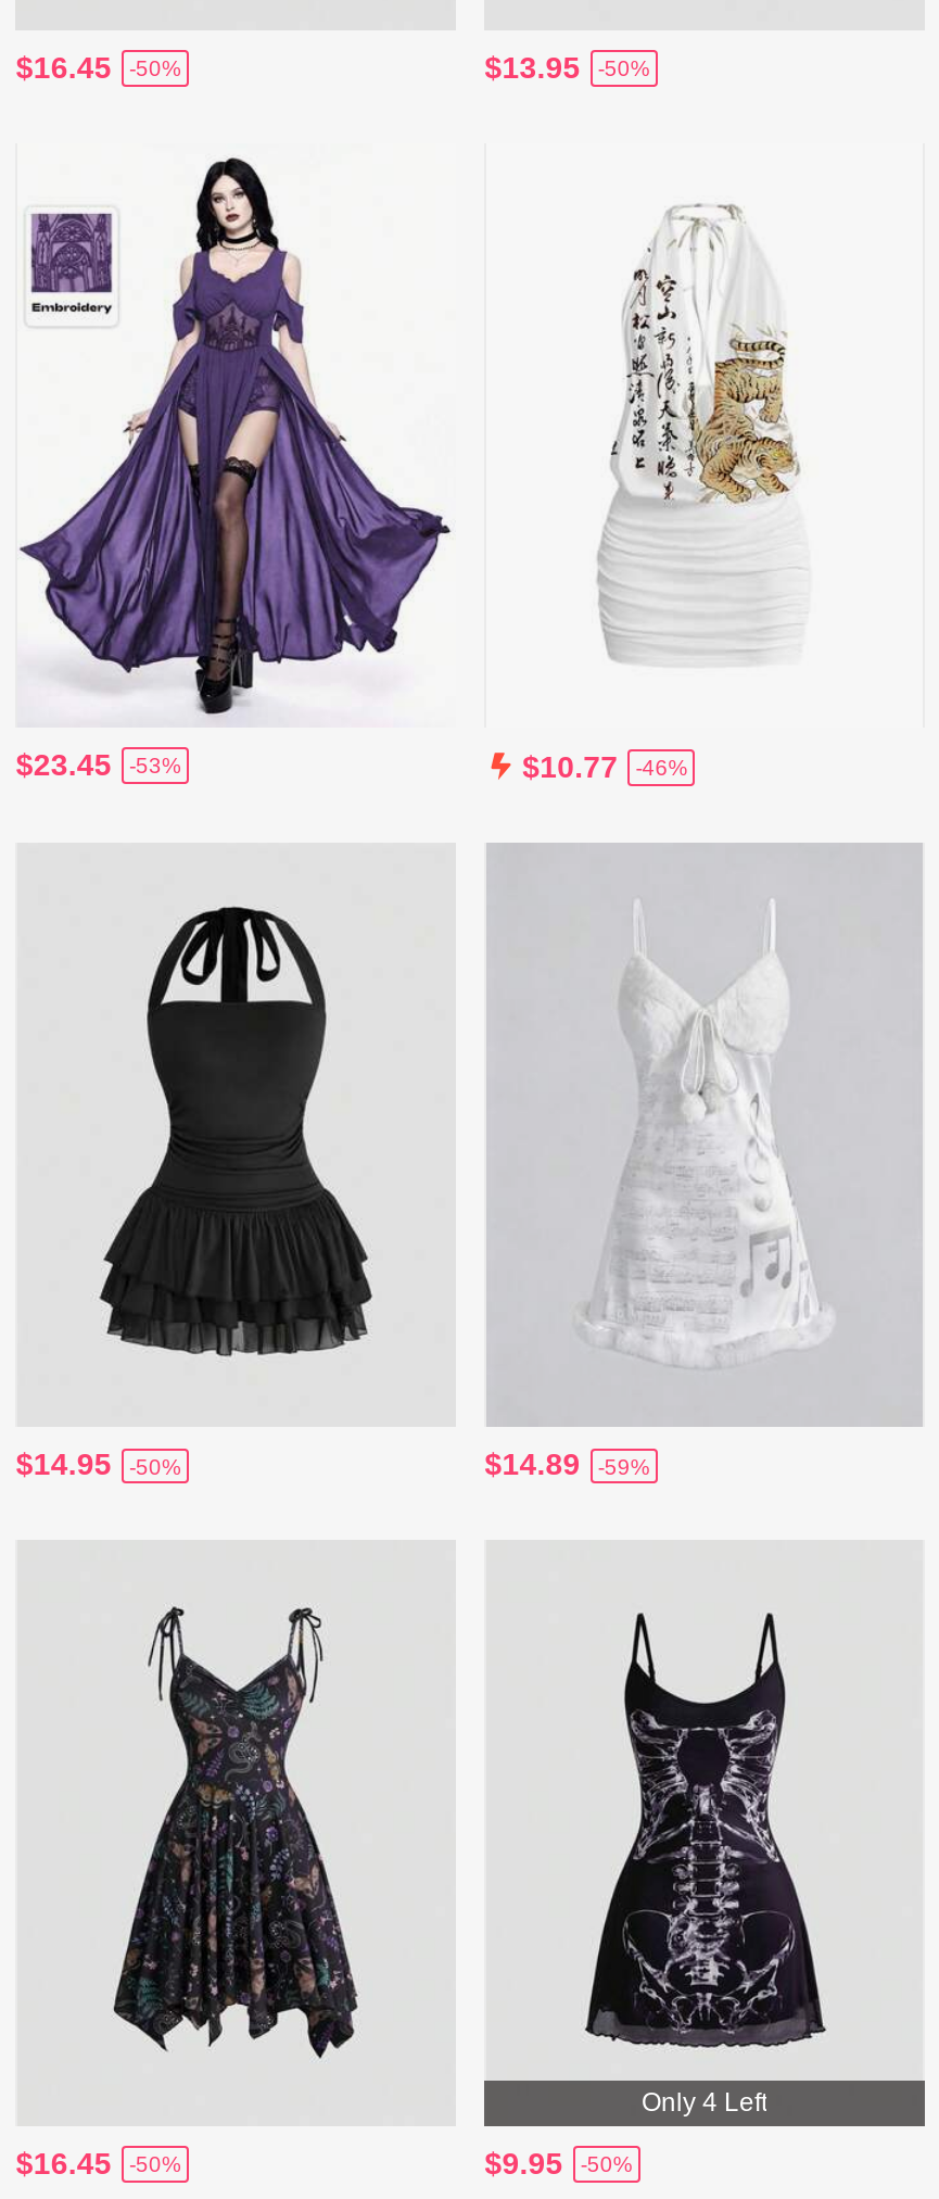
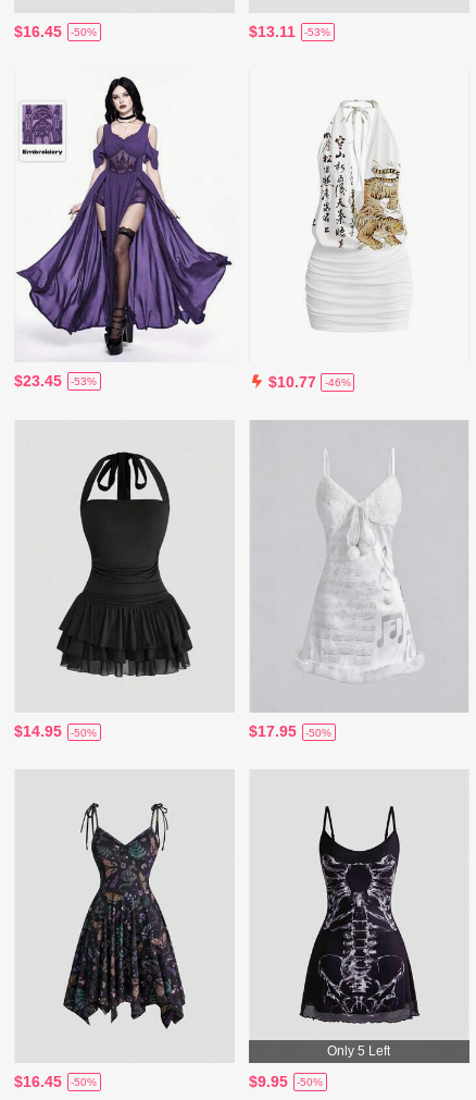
- $13.95
+ $13.11

- -50%
+ -53%

- $14.89
+ $17.95

- -59%
+ -50%

- Only 4 Left
+ Only 5 Left
